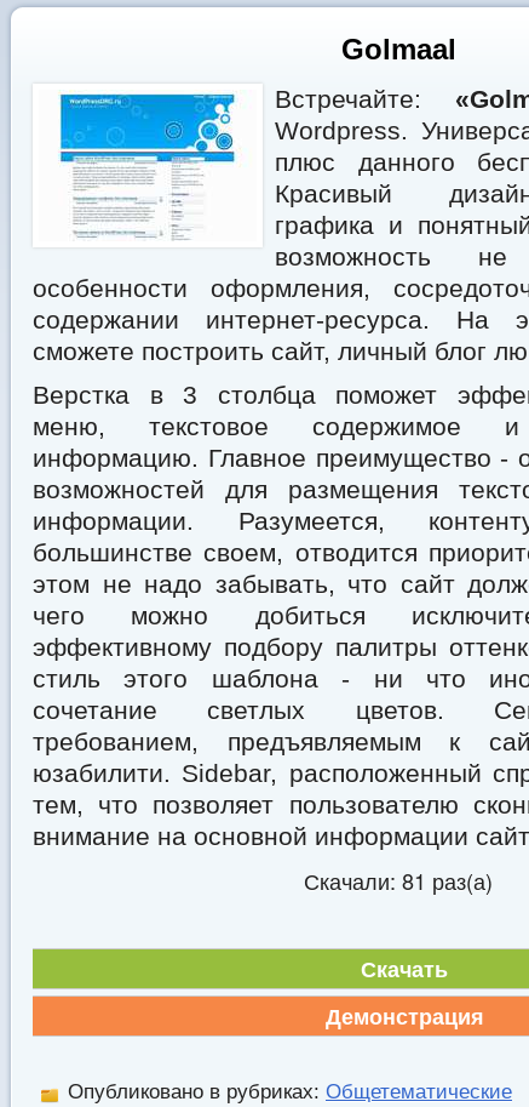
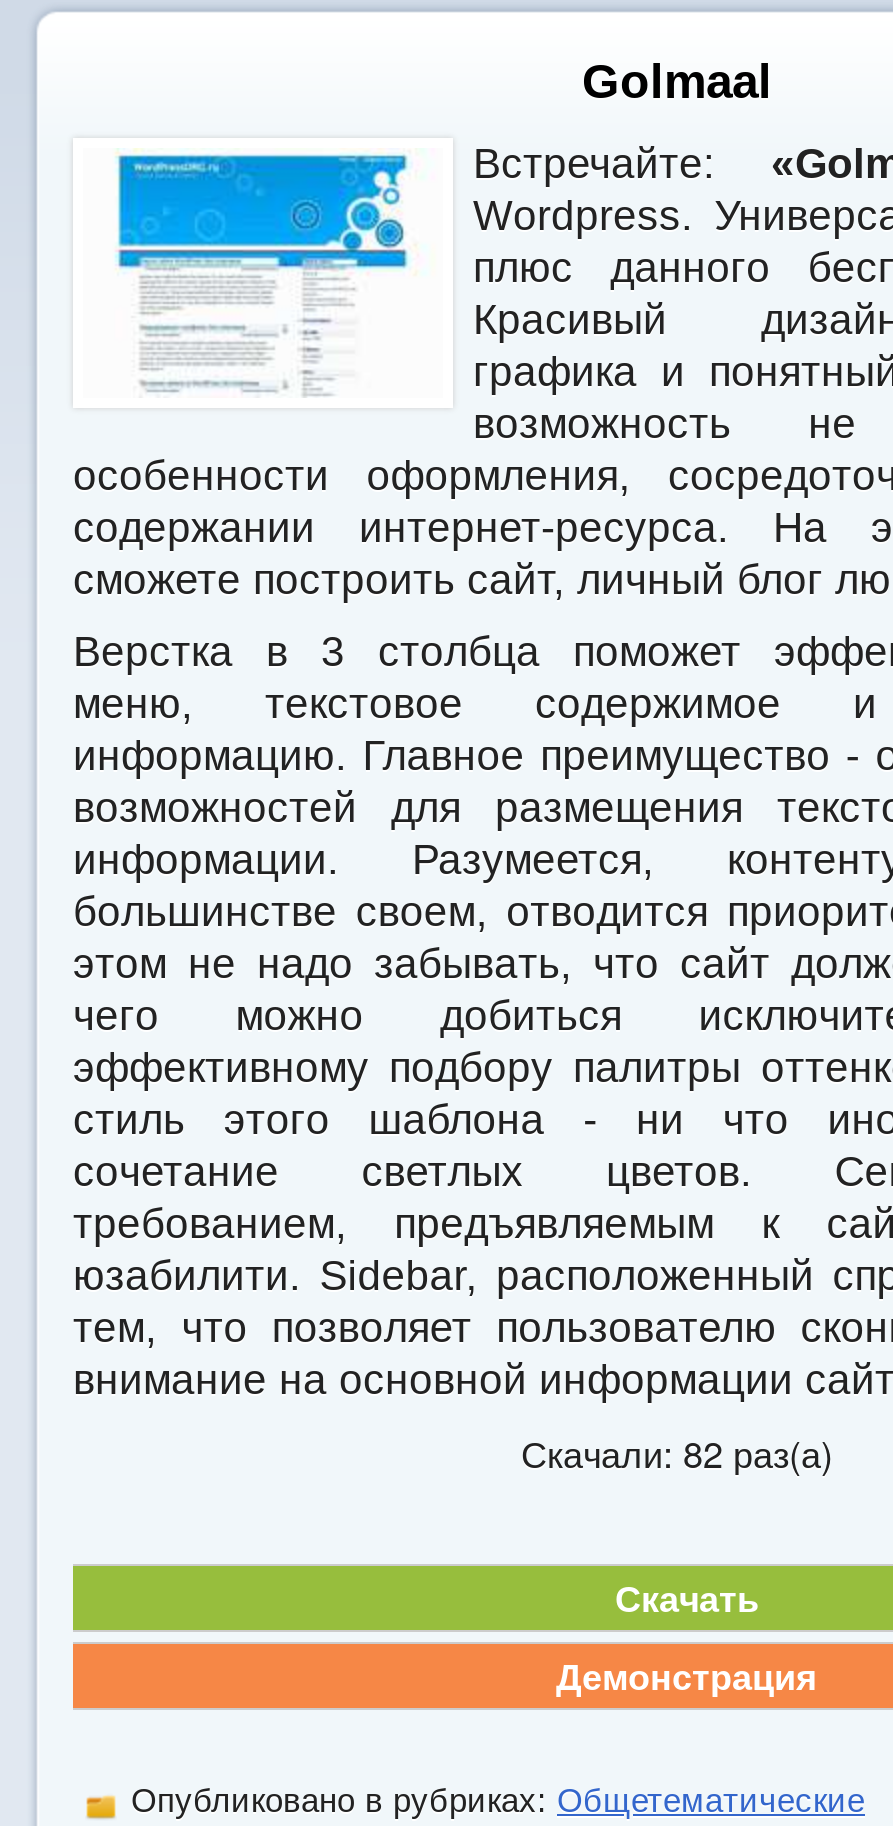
- Скачали: 81 раз(а)
+ Скачали: 82 раз(а)
